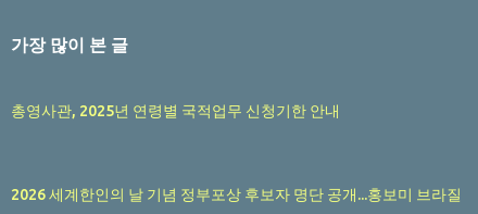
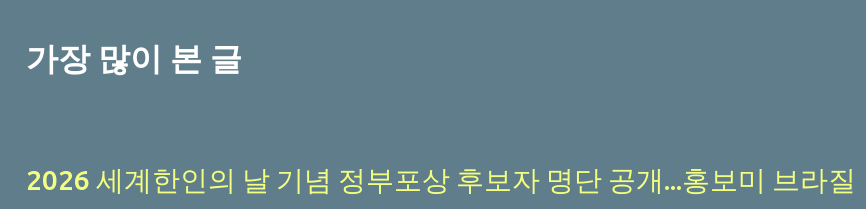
- 총영사관, 2025년 연령별 국적업무 신청기한 안내
